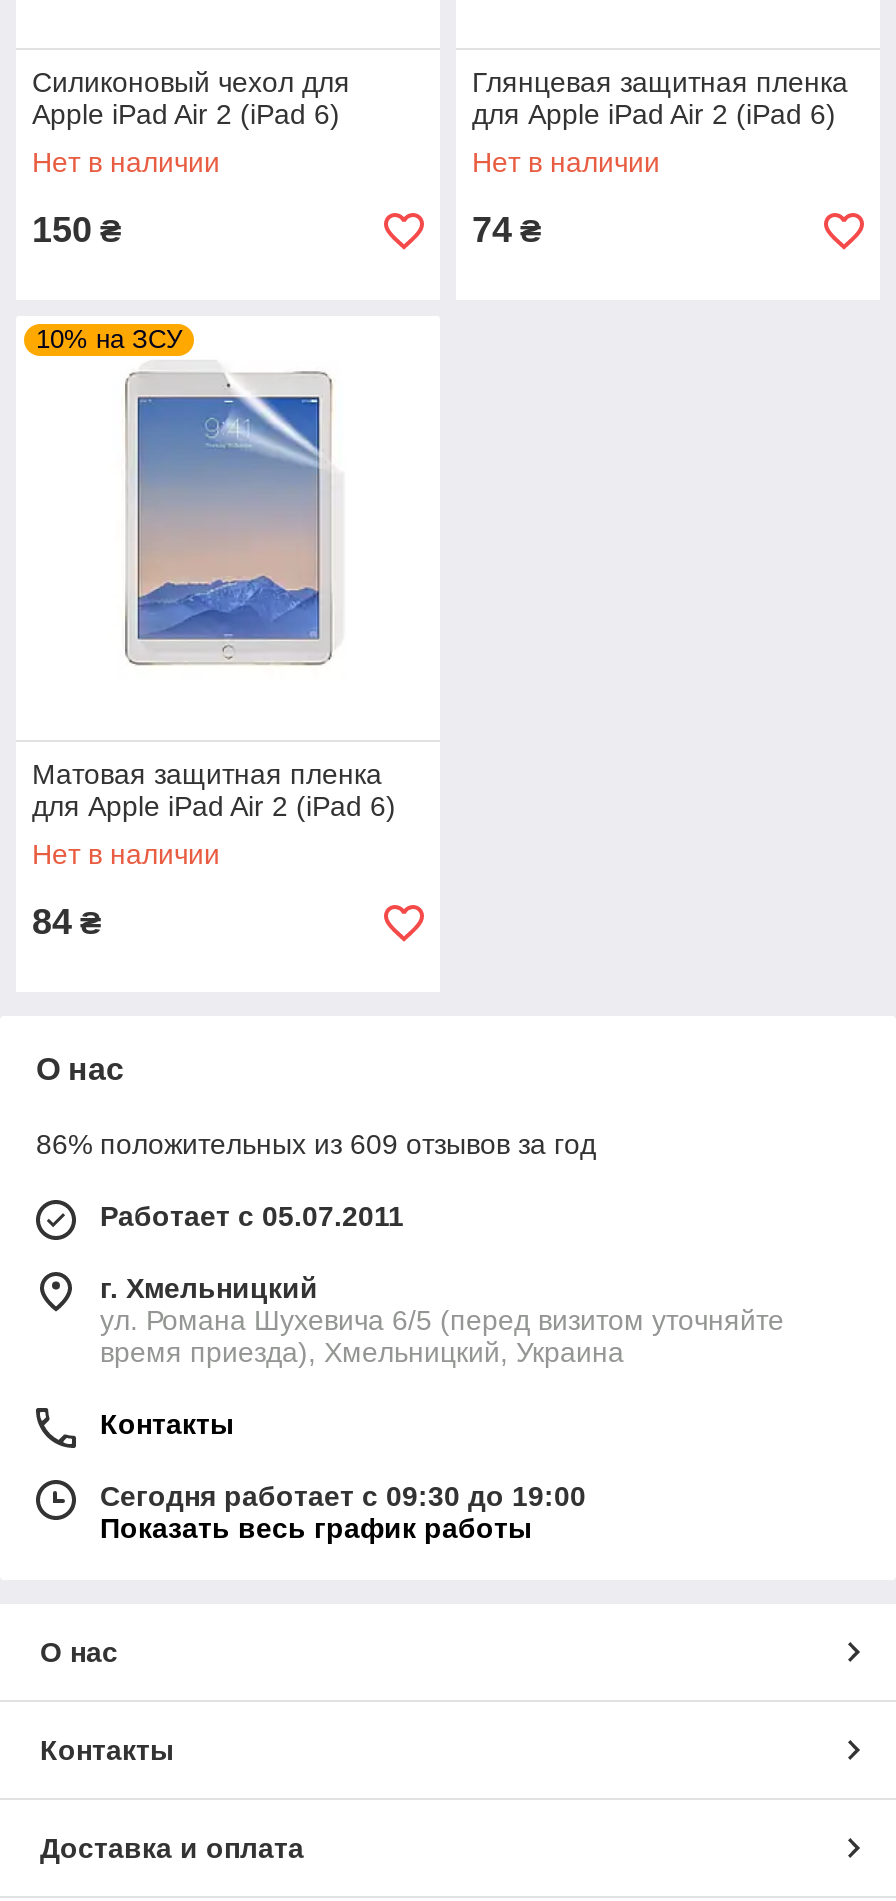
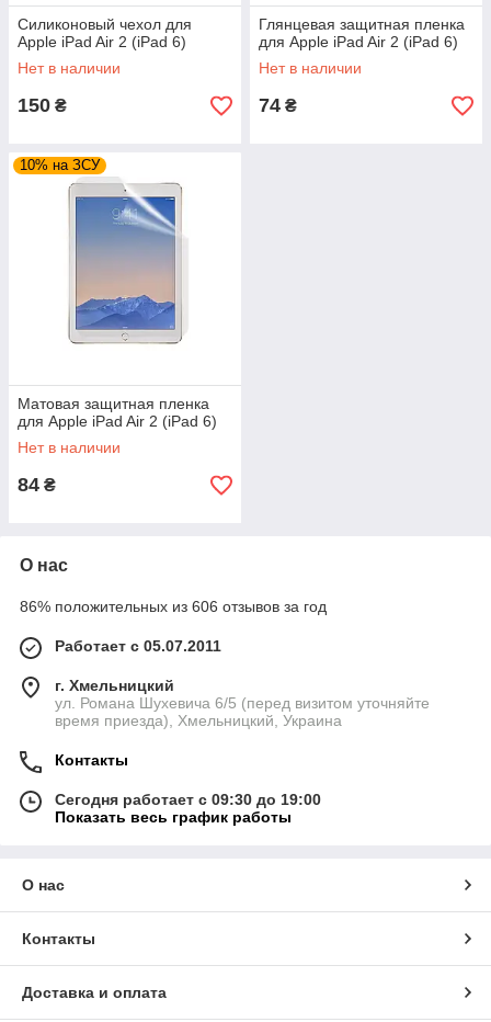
- 86% положительных из 609 отзывов за год
+ 86% положительных из 606 отзывов за год
